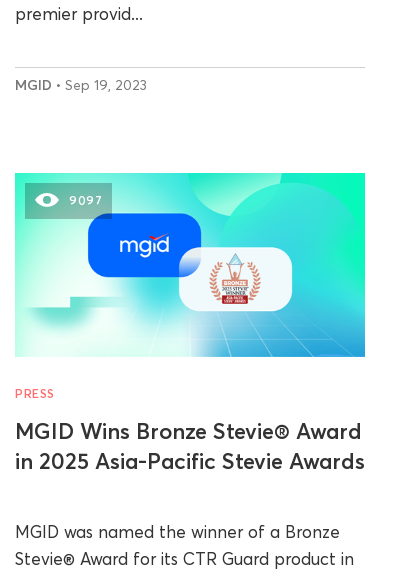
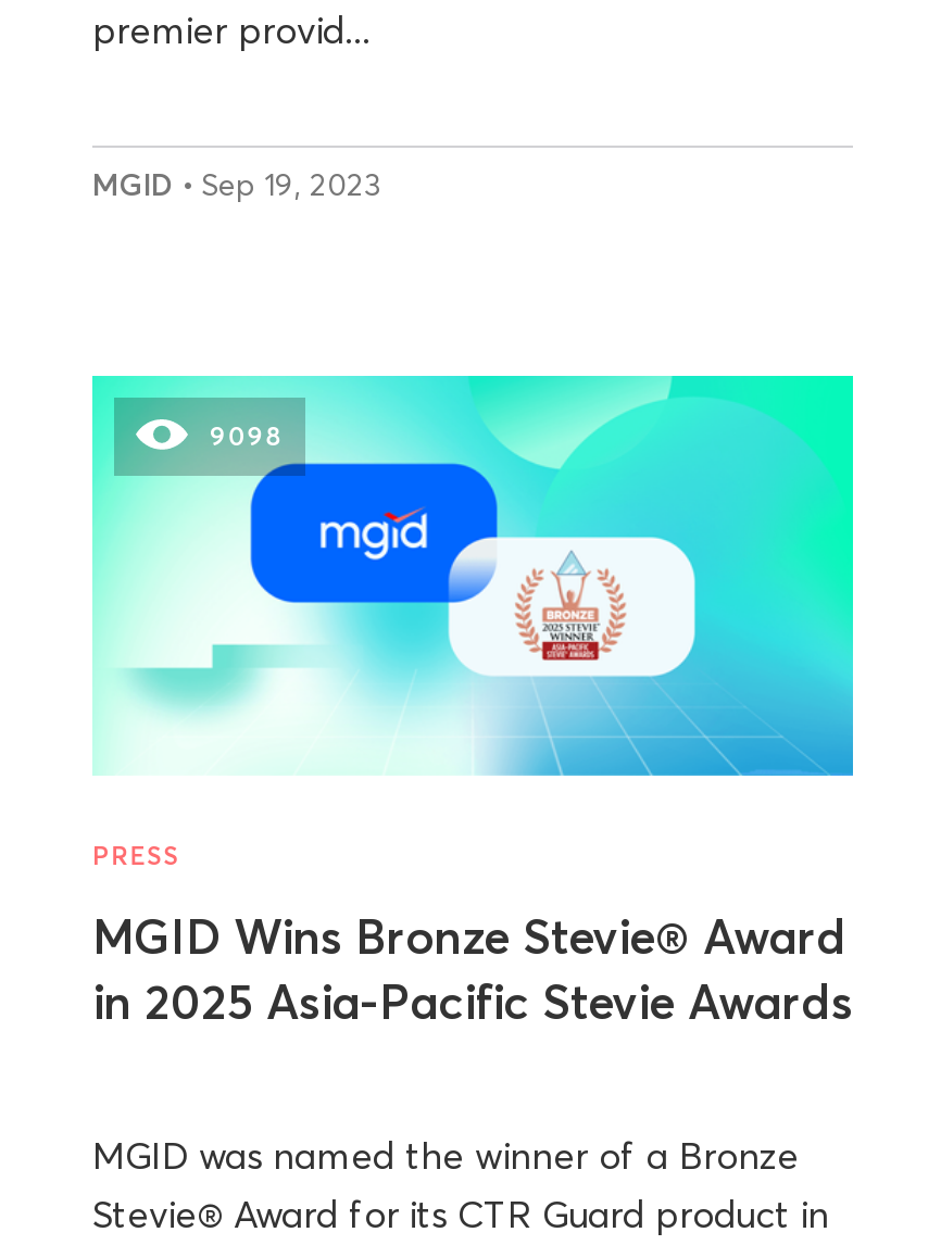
- 9097
+ 9098
